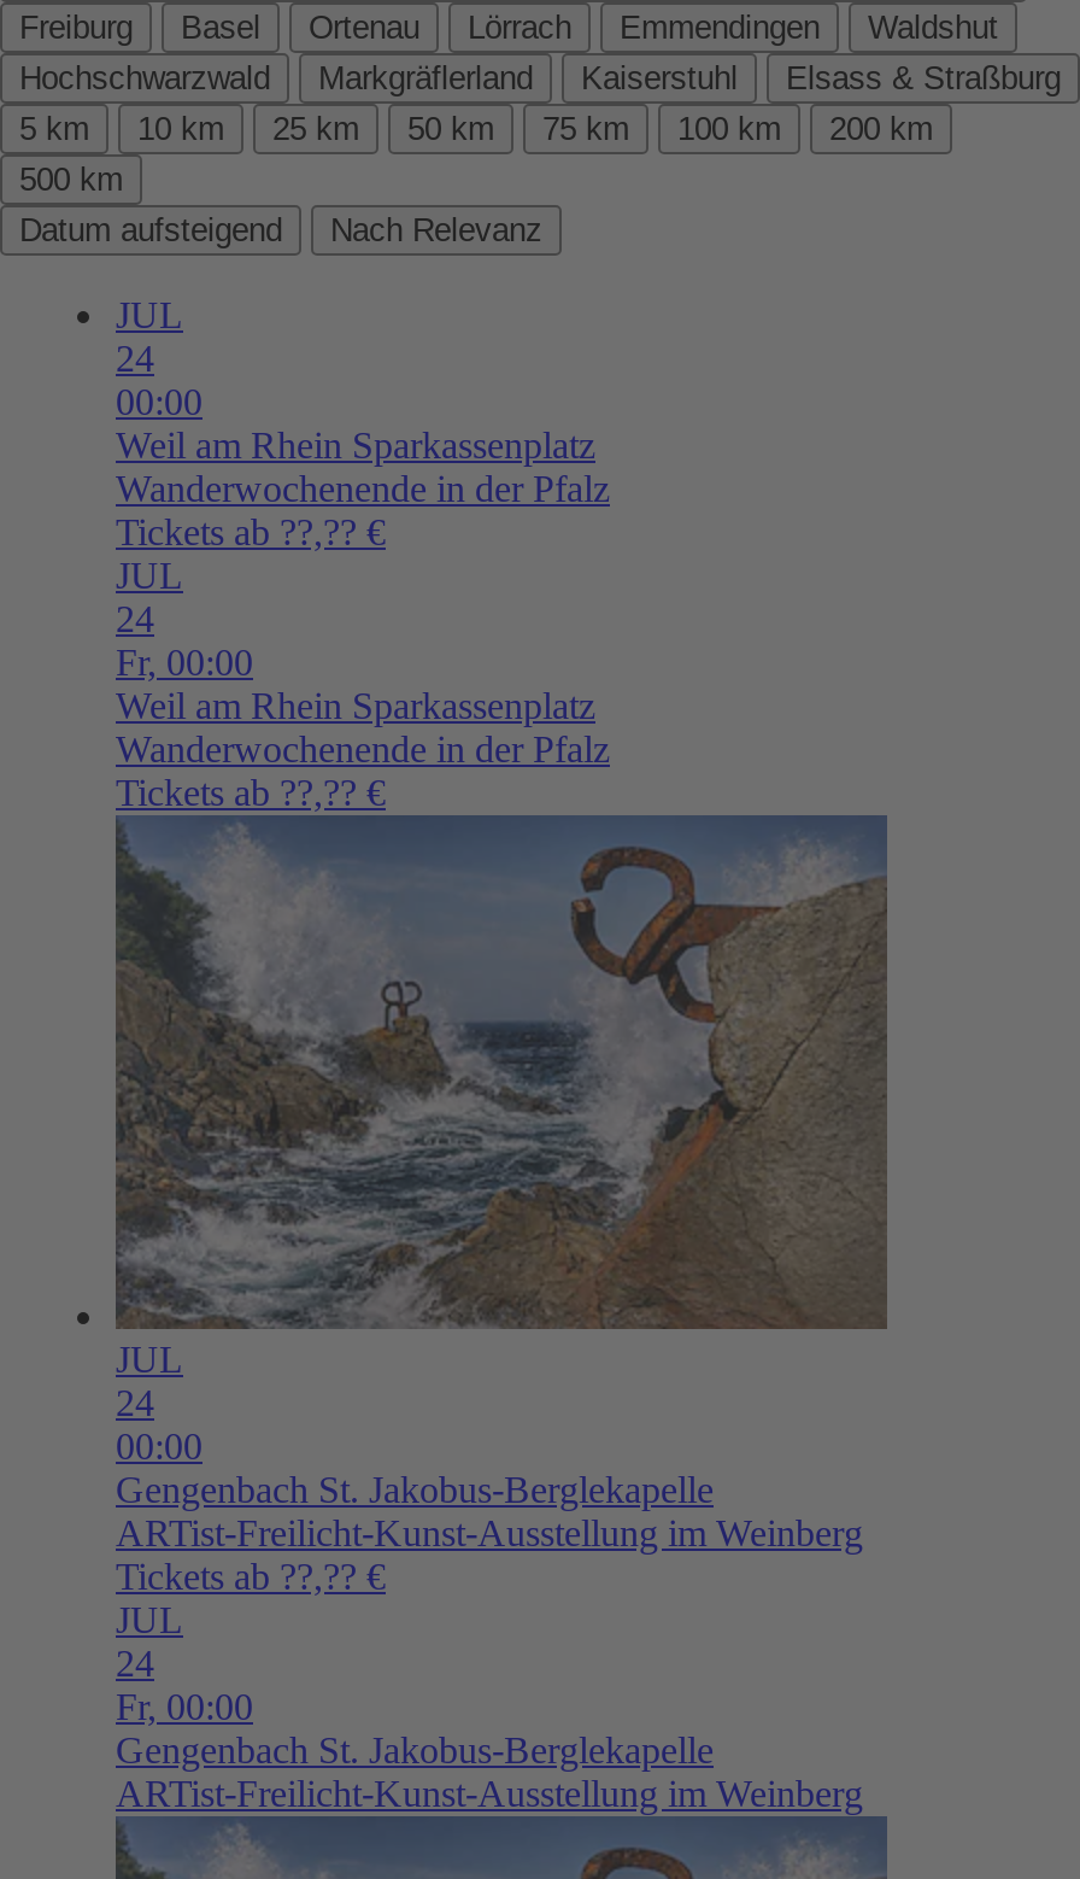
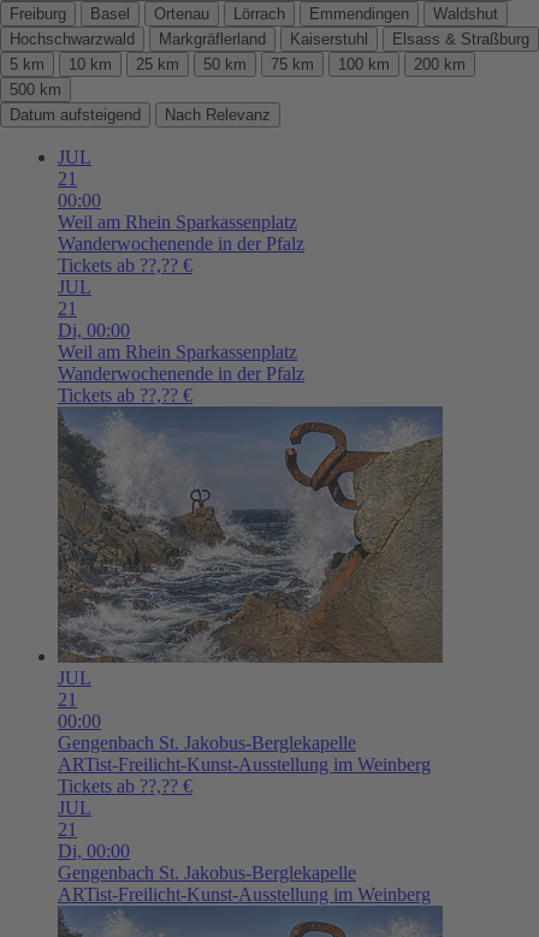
- 24
+ 21

- 24
- Fr, 00:00
+ 21
+ Di, 00:00

- 24
+ 21

- 24
- Fr, 00:00
+ 21
+ Di, 00:00
